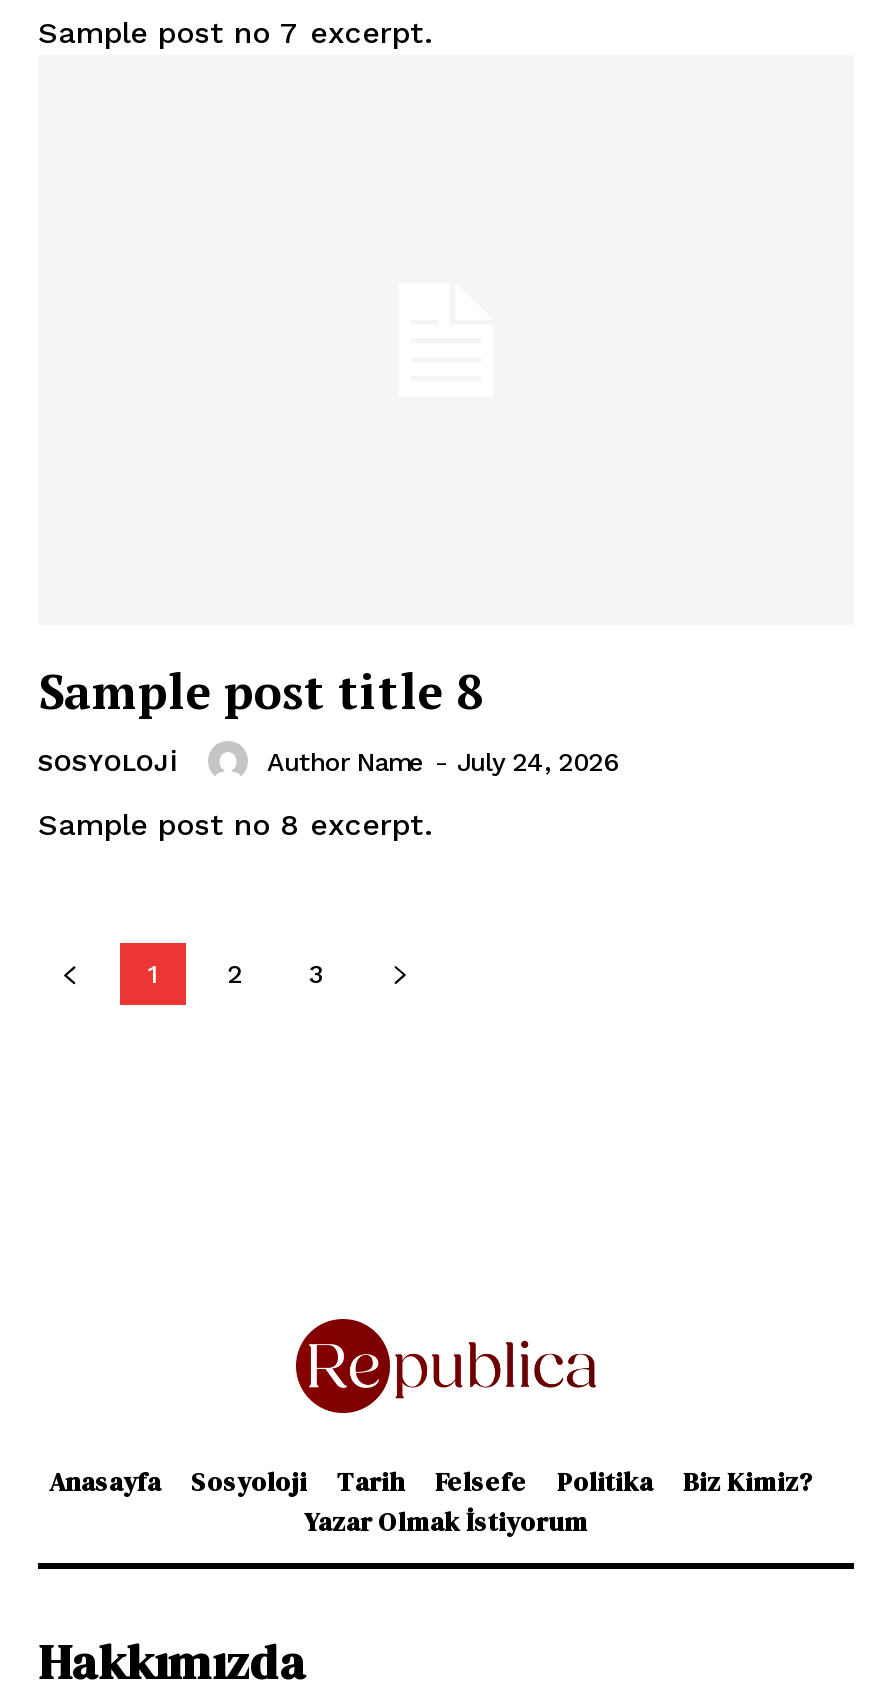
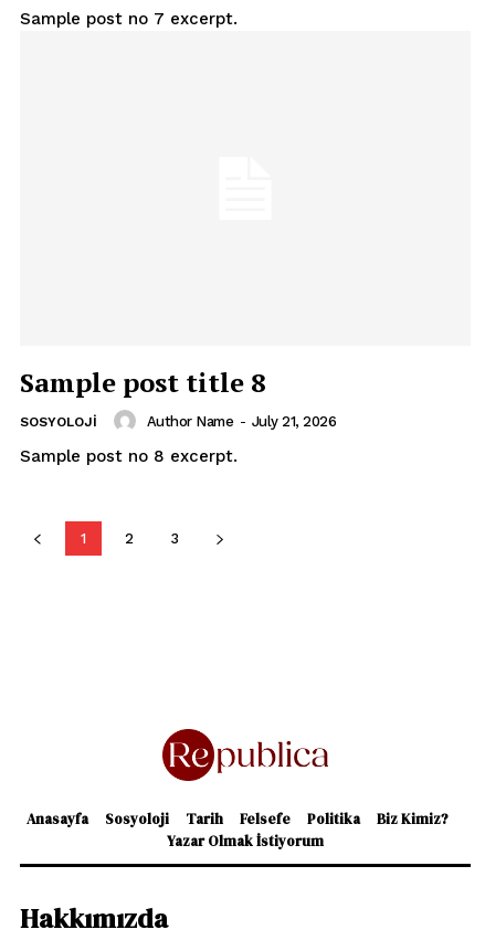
- Author Name - July 24, 2026
+ Author Name - July 21, 2026
